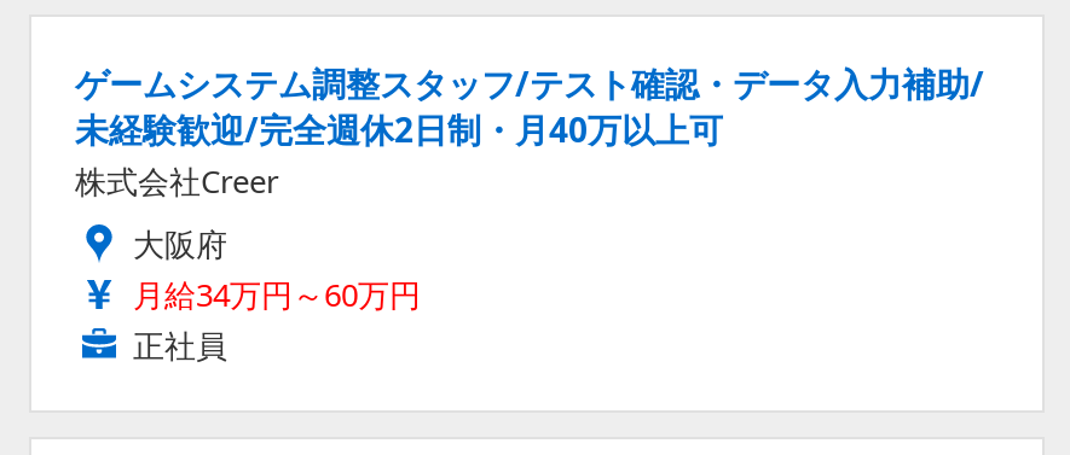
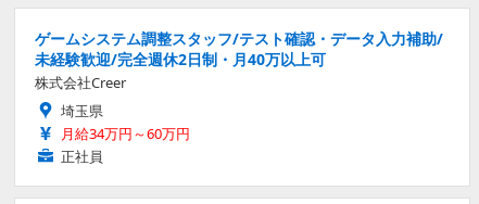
- 大阪府
+ 埼玉県
